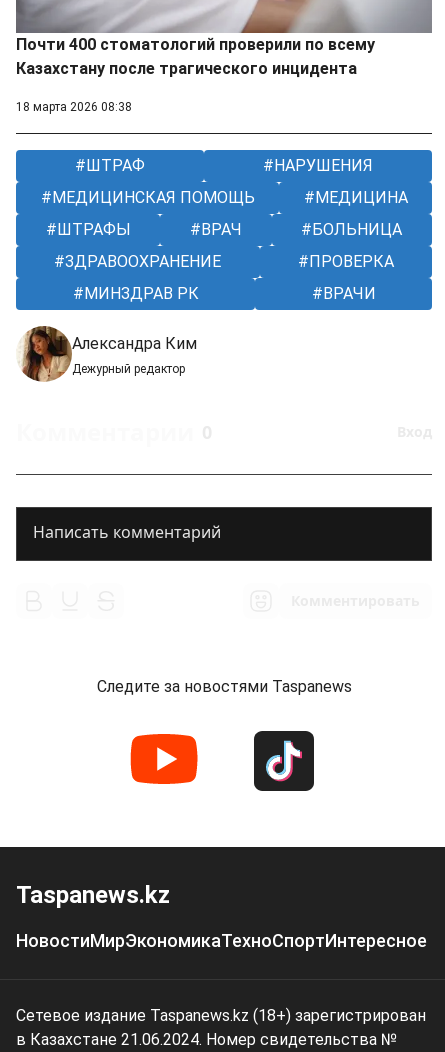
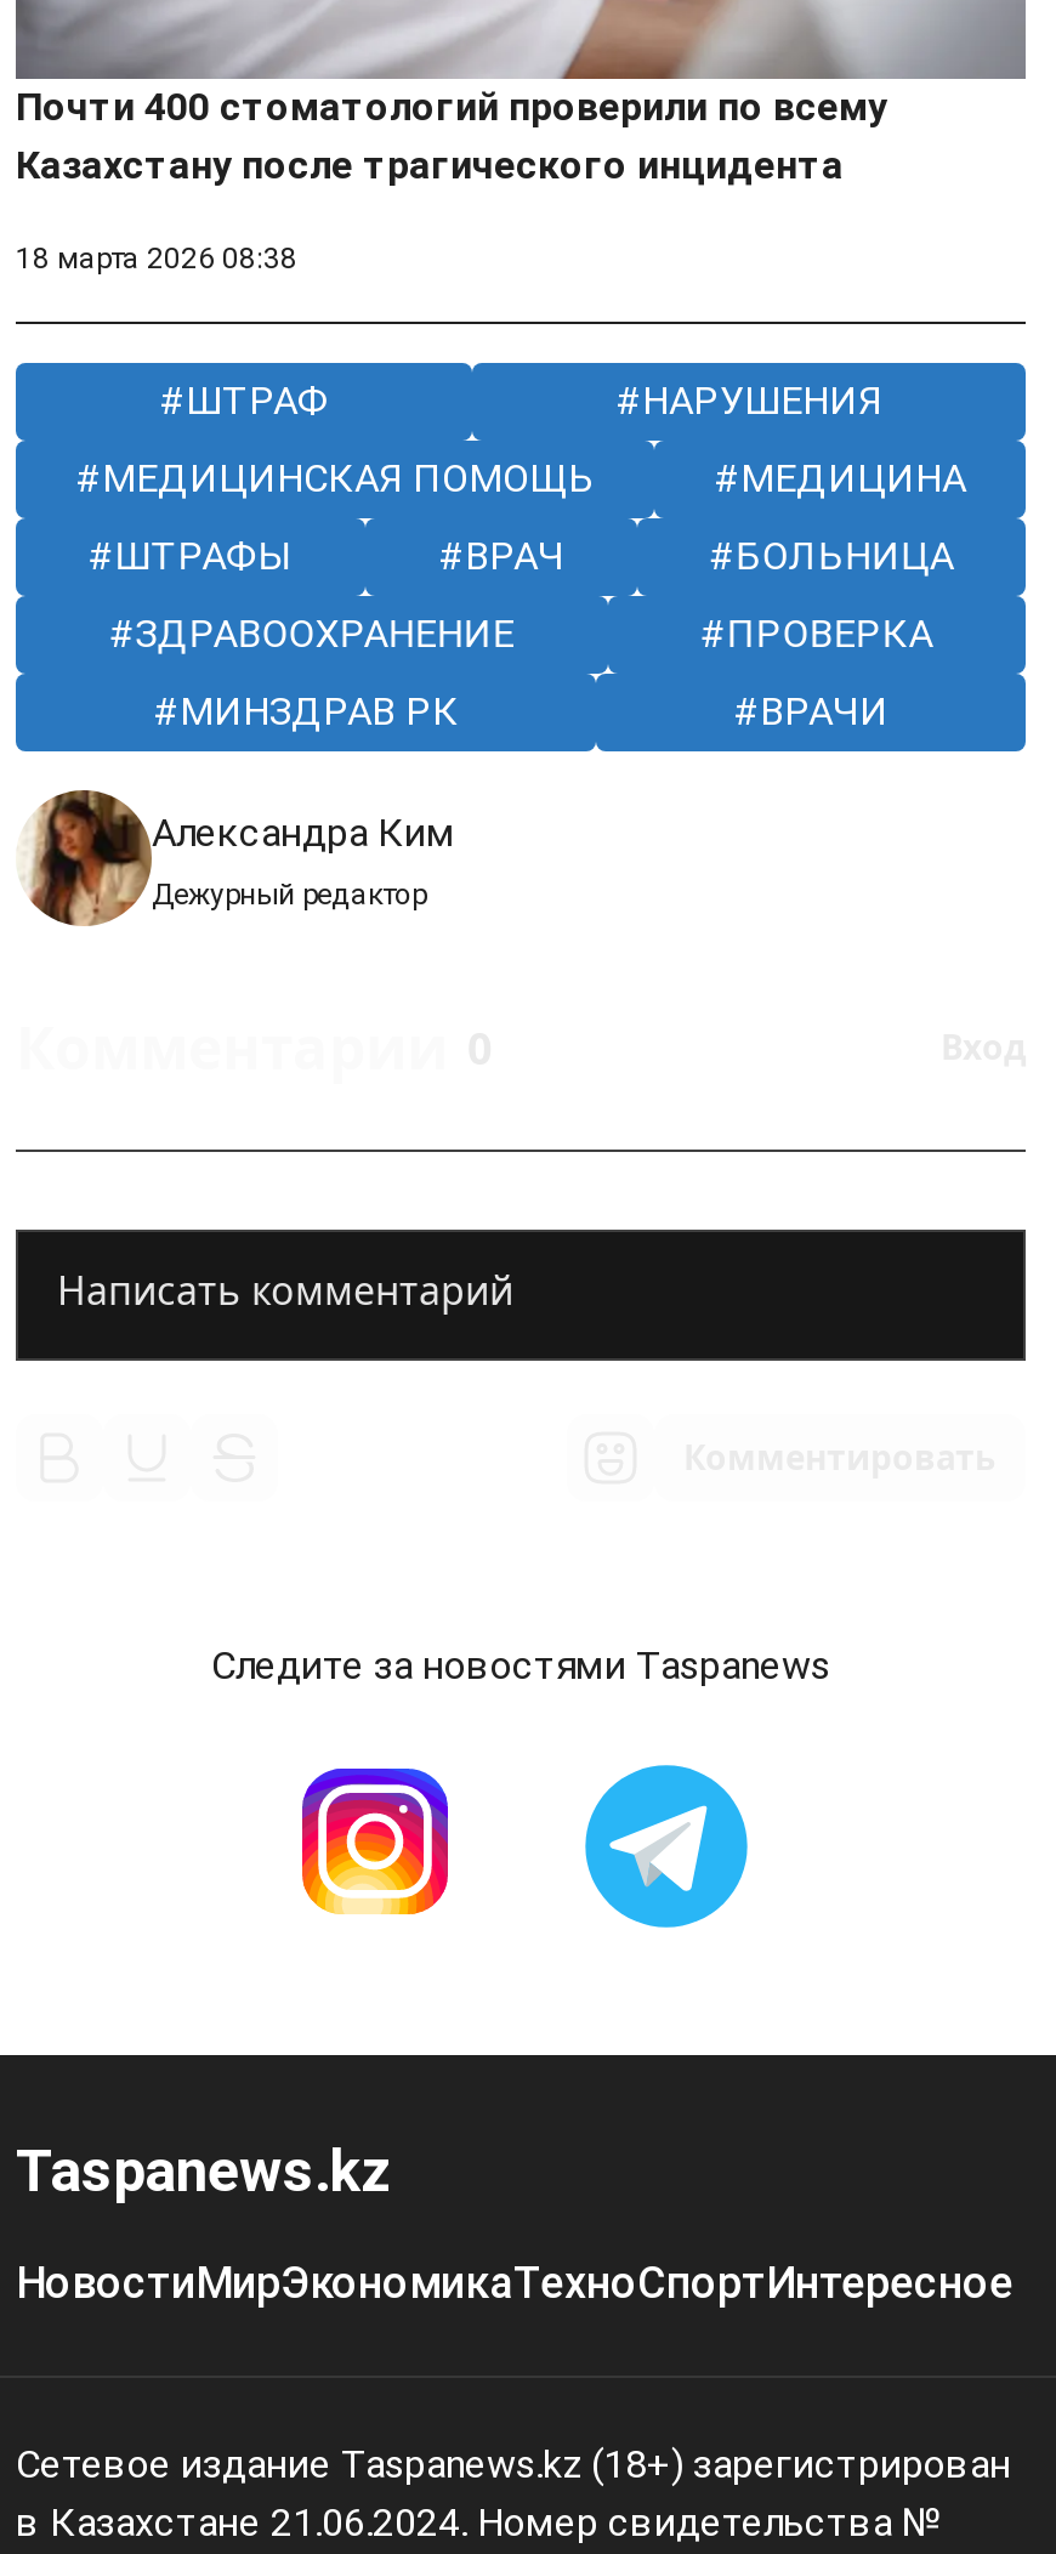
- [image]
+ [image]

- [image]
+ [image]
